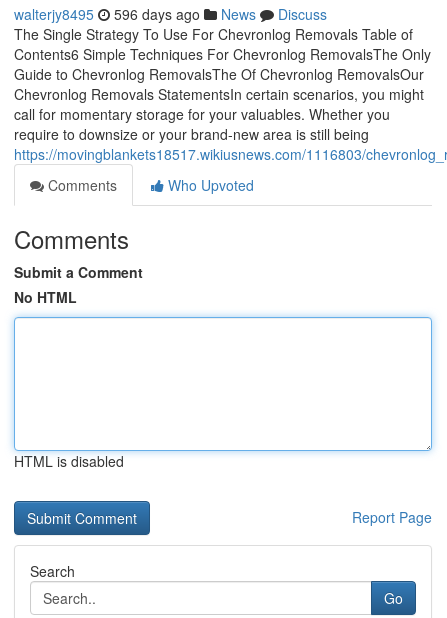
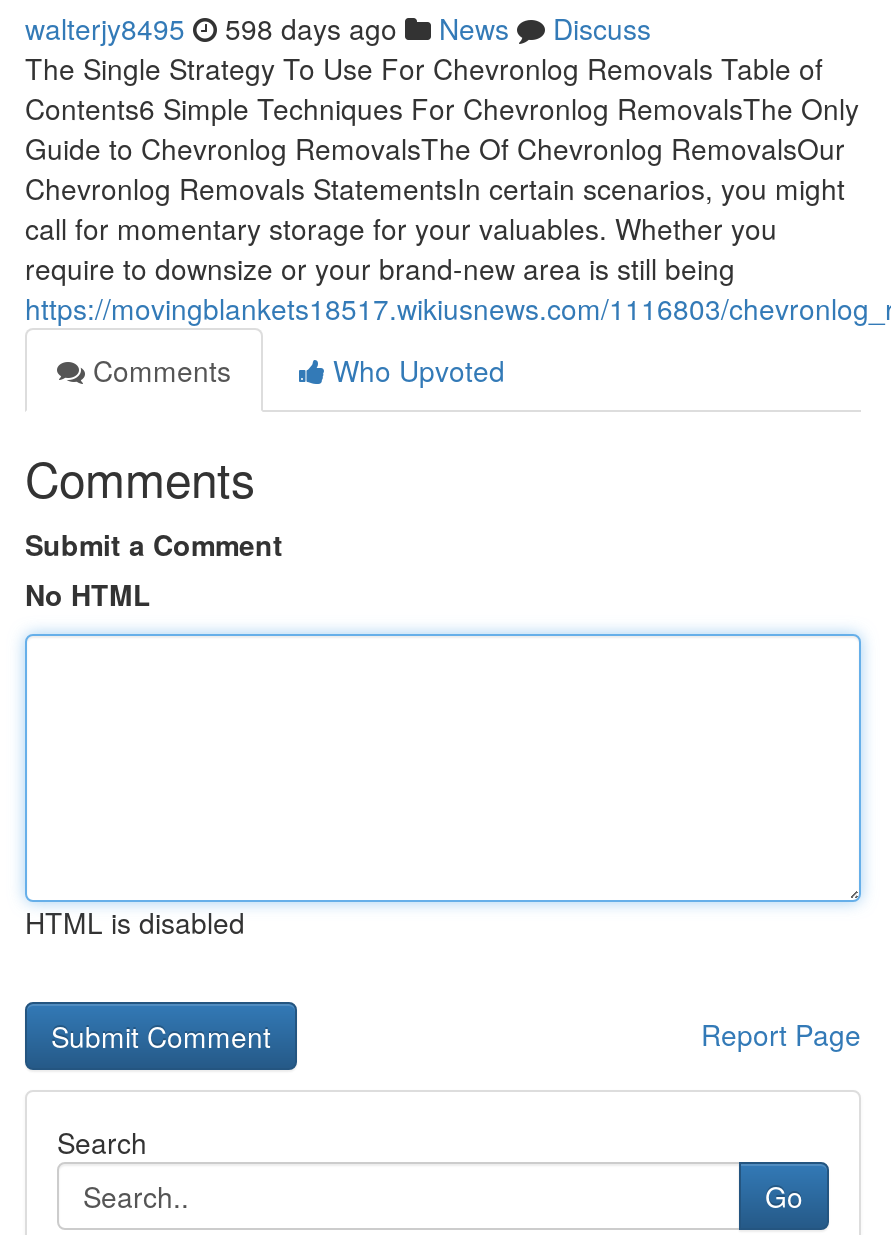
- walterjy8495 596 days ago News Discuss
+ walterjy8495 598 days ago News Discuss
